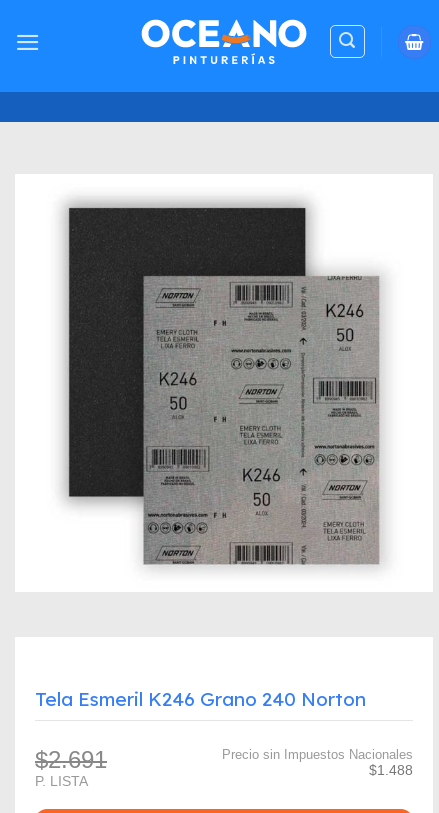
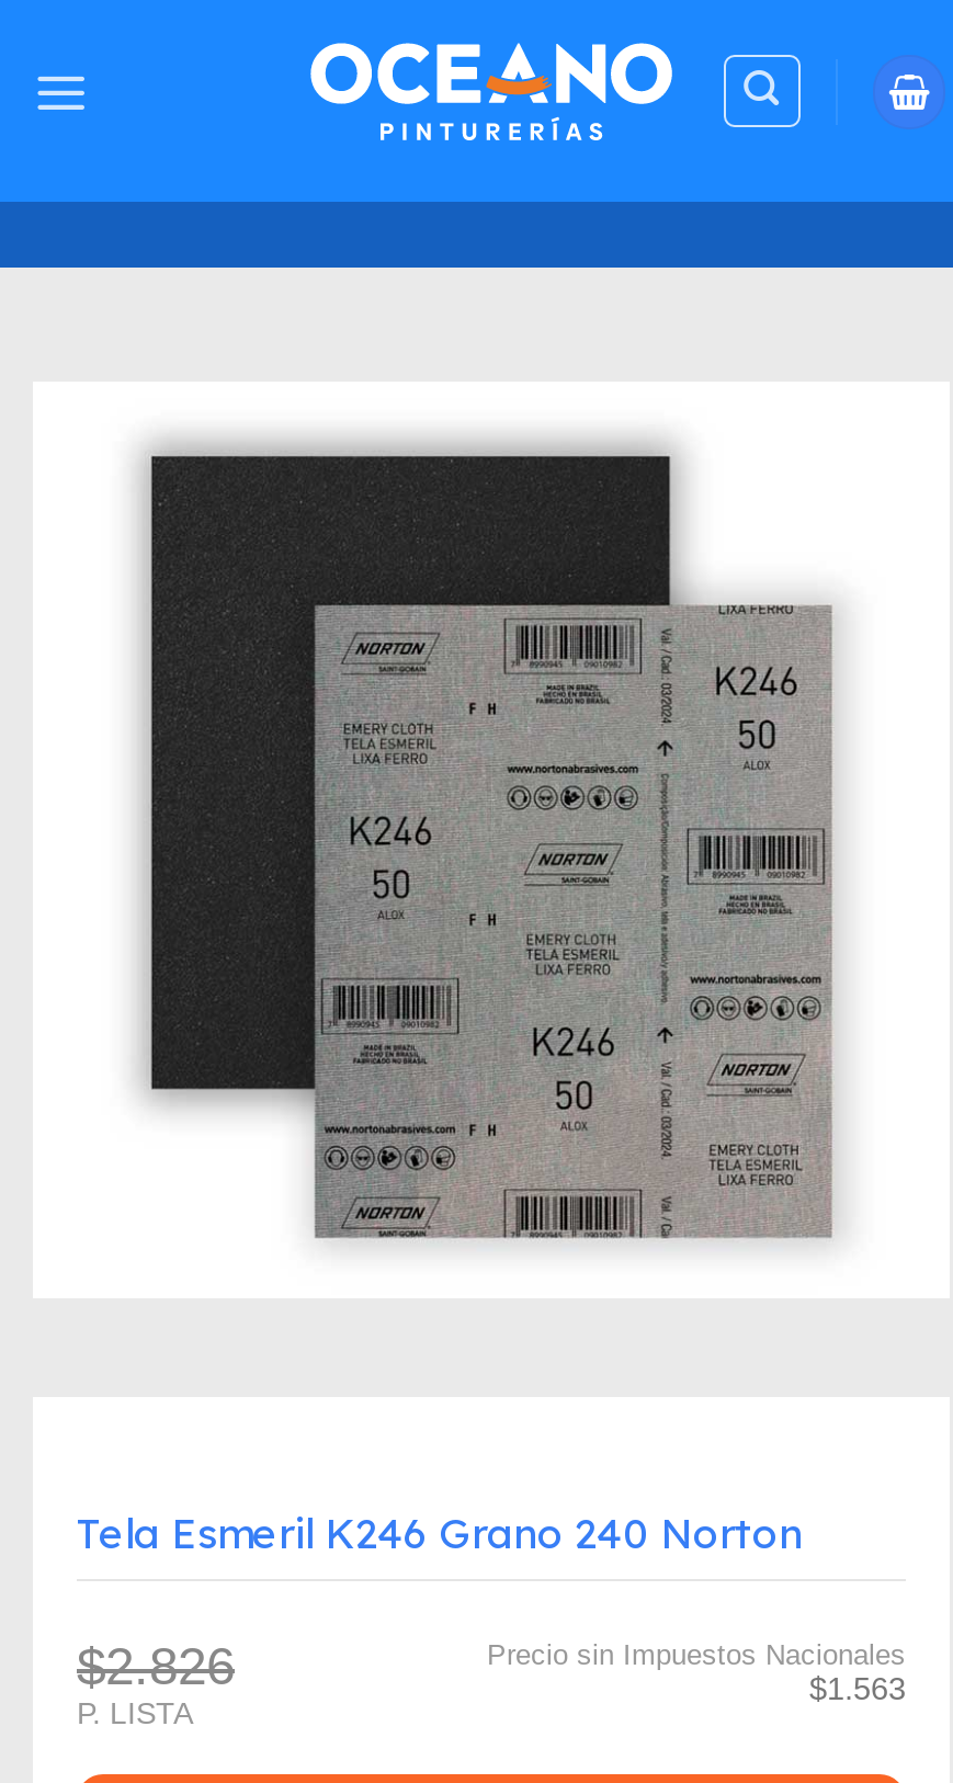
- $2.691
+ $2.826

- $1.488
+ $1.563
